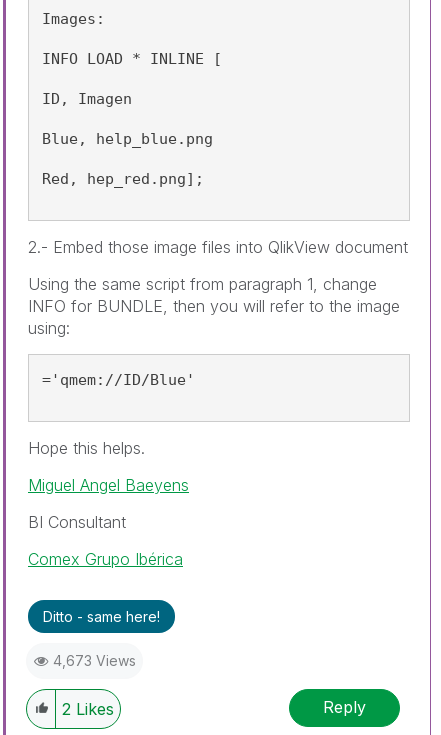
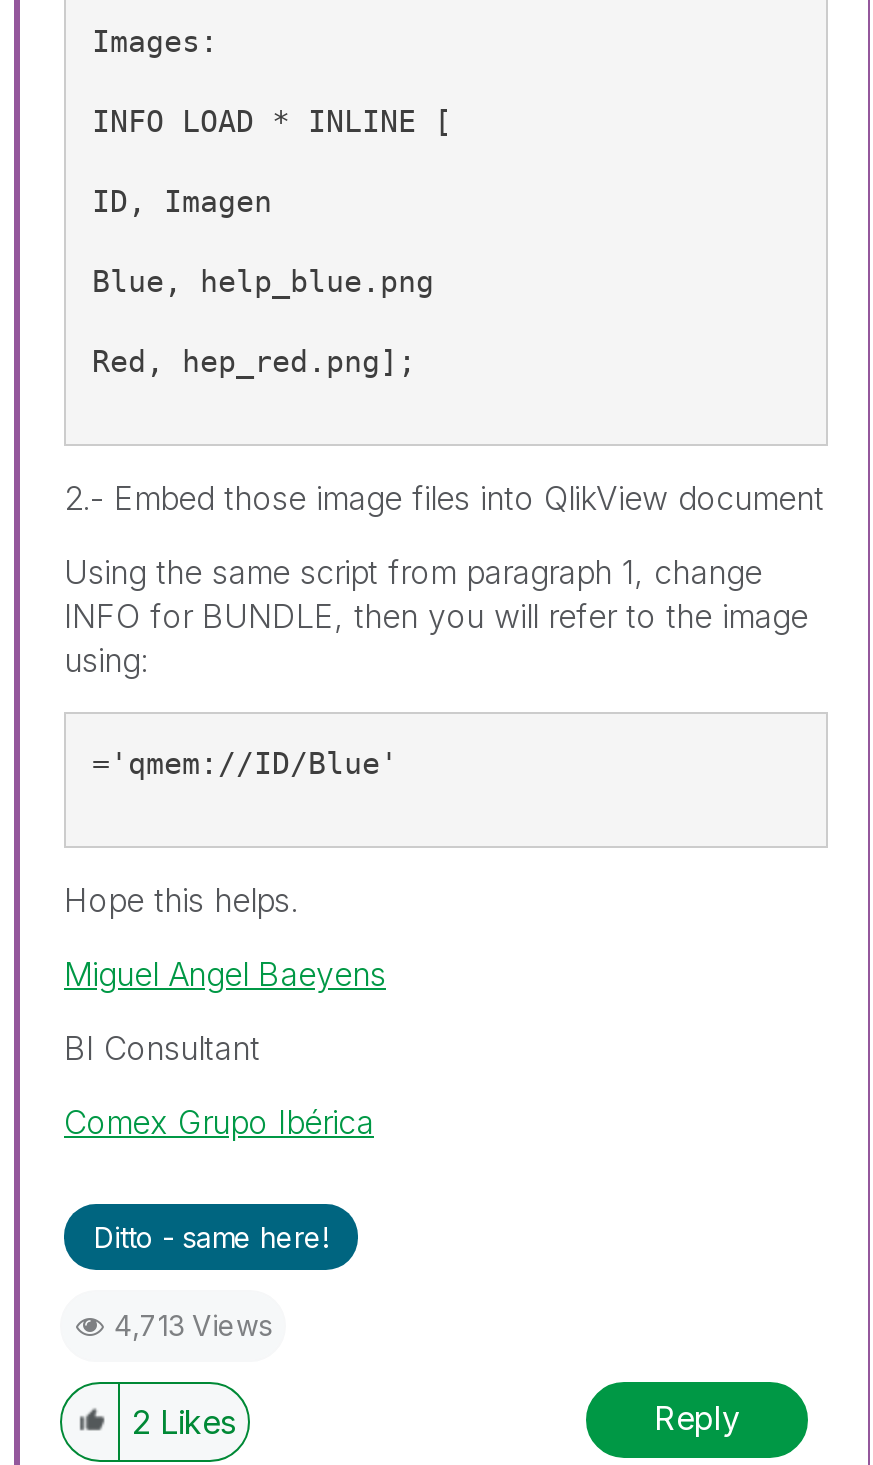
- 4,673 Views
+ 4,713 Views
